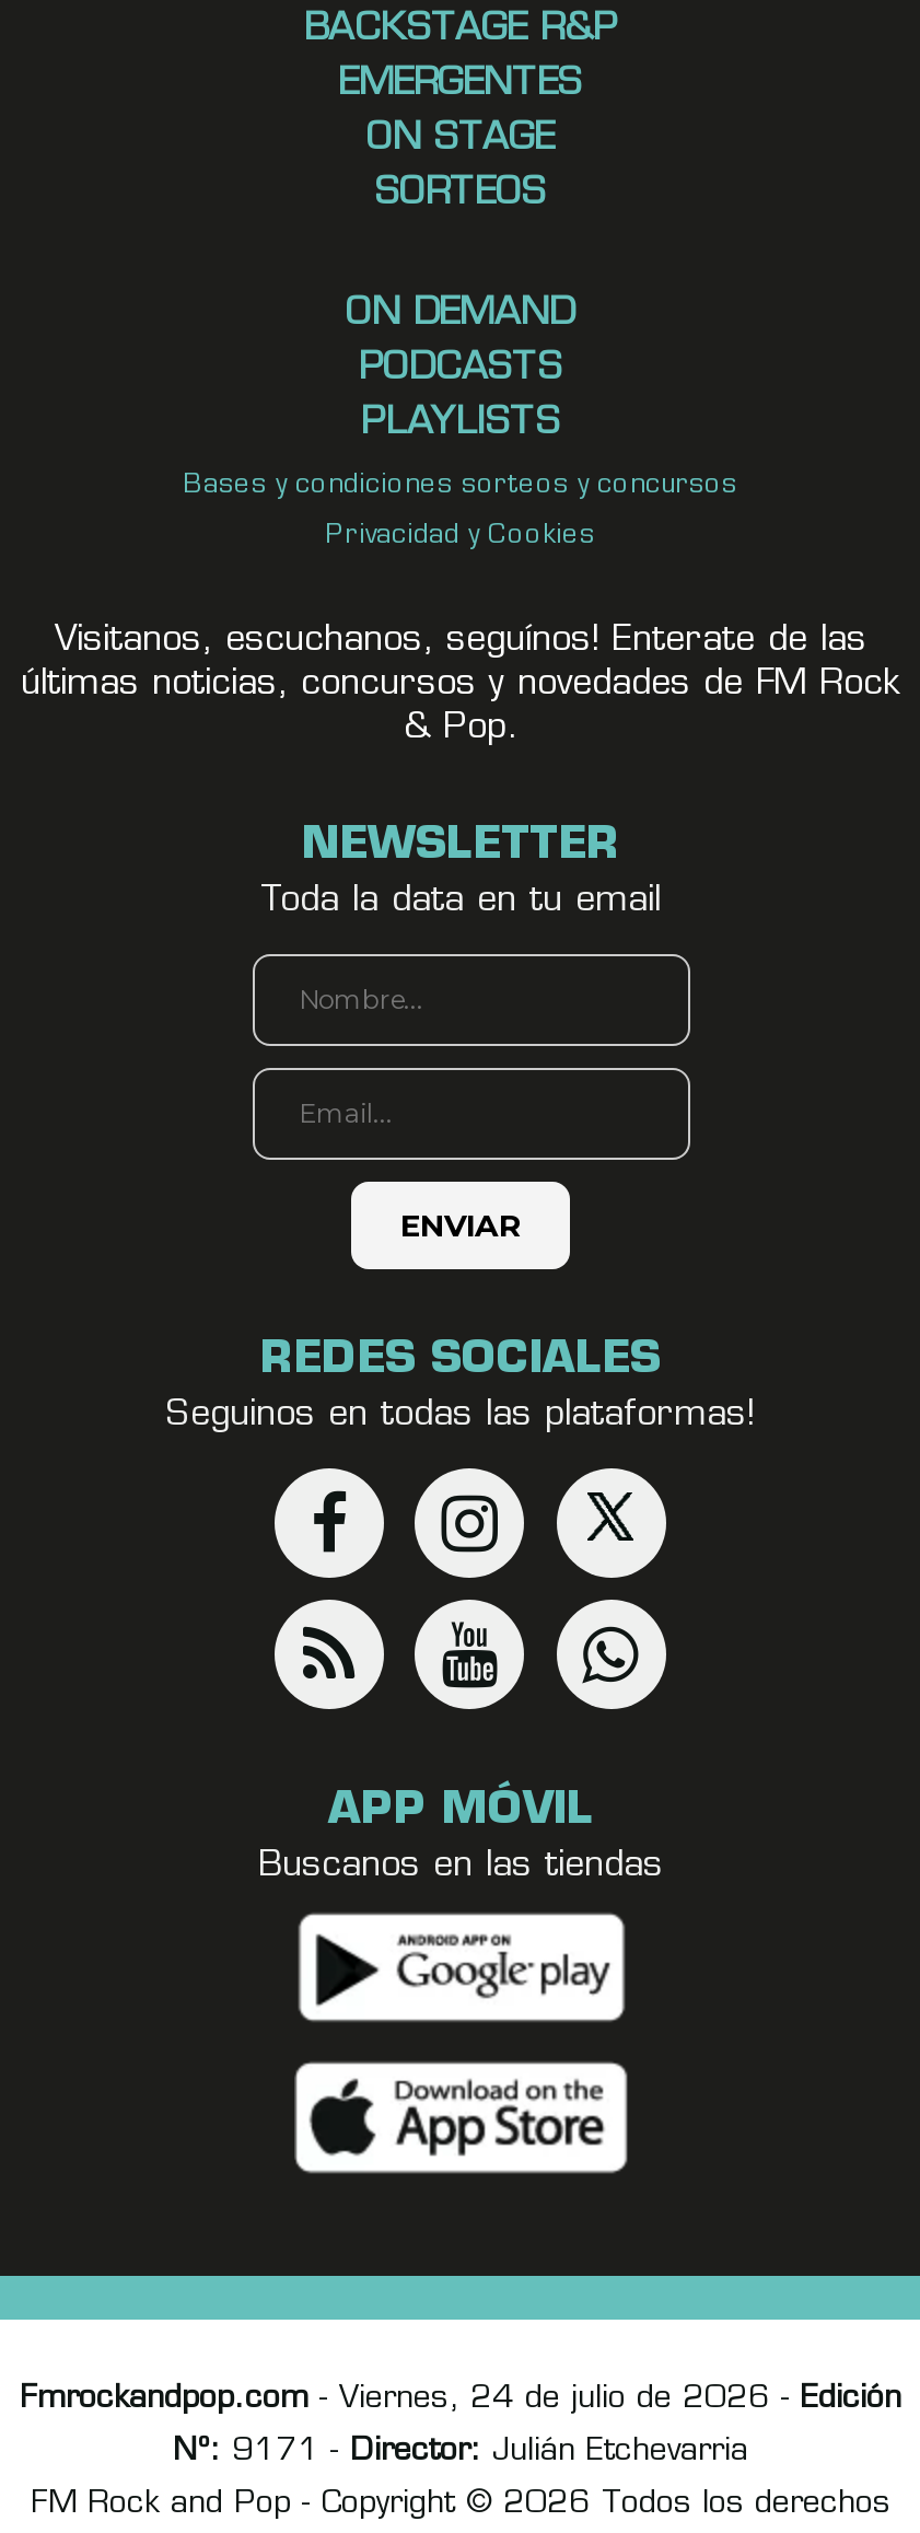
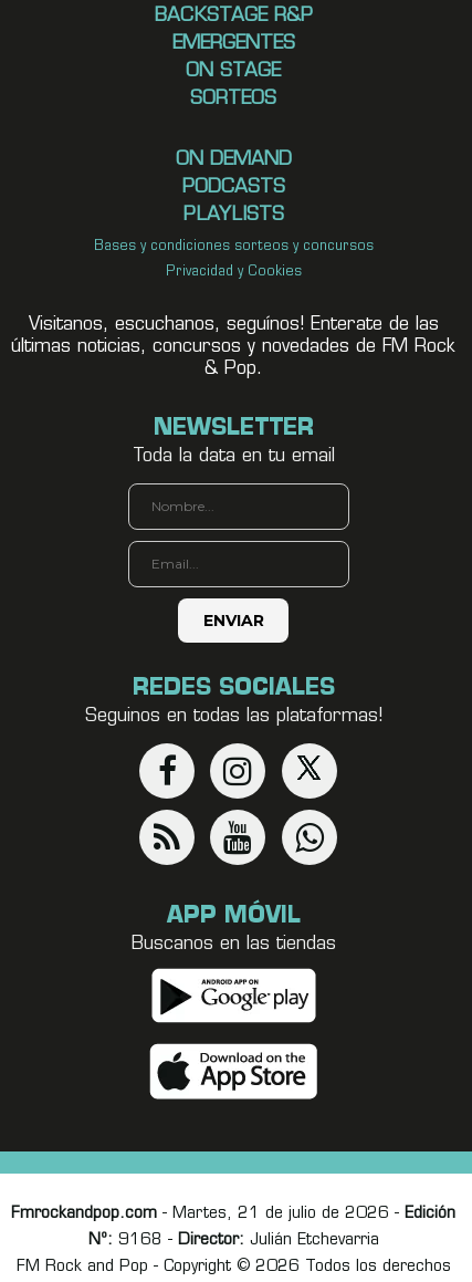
- Fmrockandpop.com - Viernes, 24 de julio de 2026 - Edición
+ Fmrockandpop.com - Martes, 21 de julio de 2026 - Edición

- Nº: 9171 - Director: Julián Etchevarria
+ Nº: 9168 - Director: Julián Etchevarria
